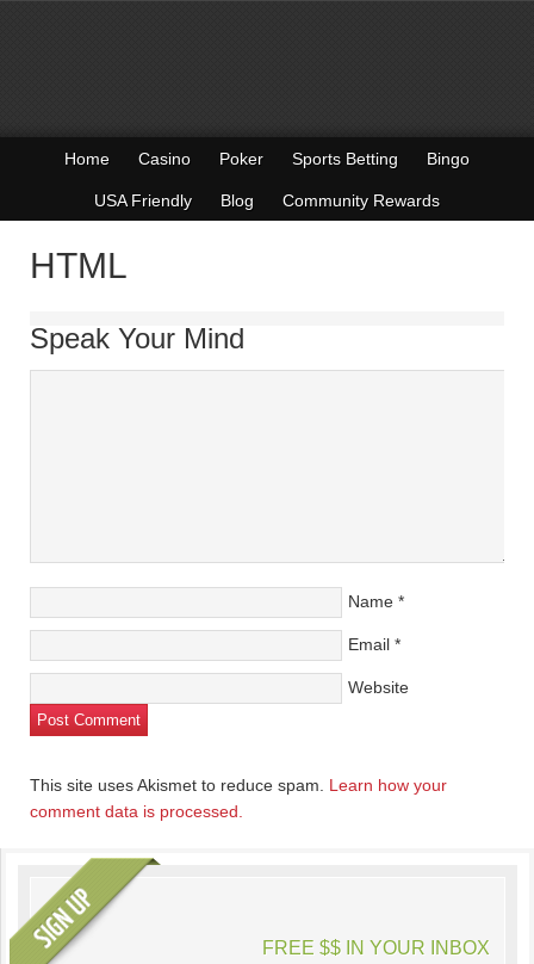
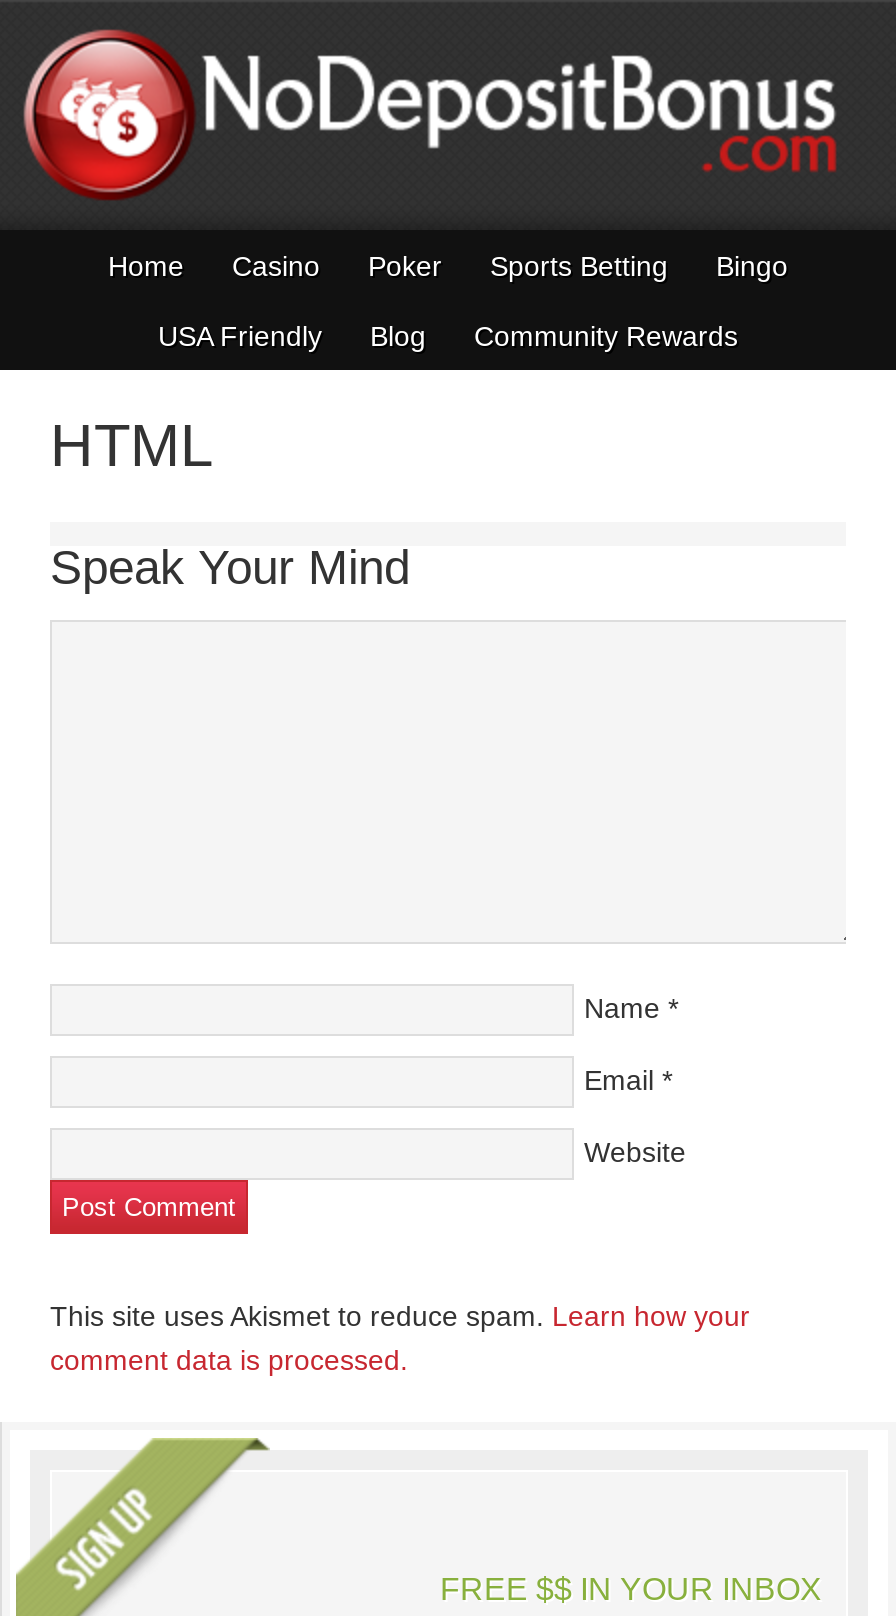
+ [image]
